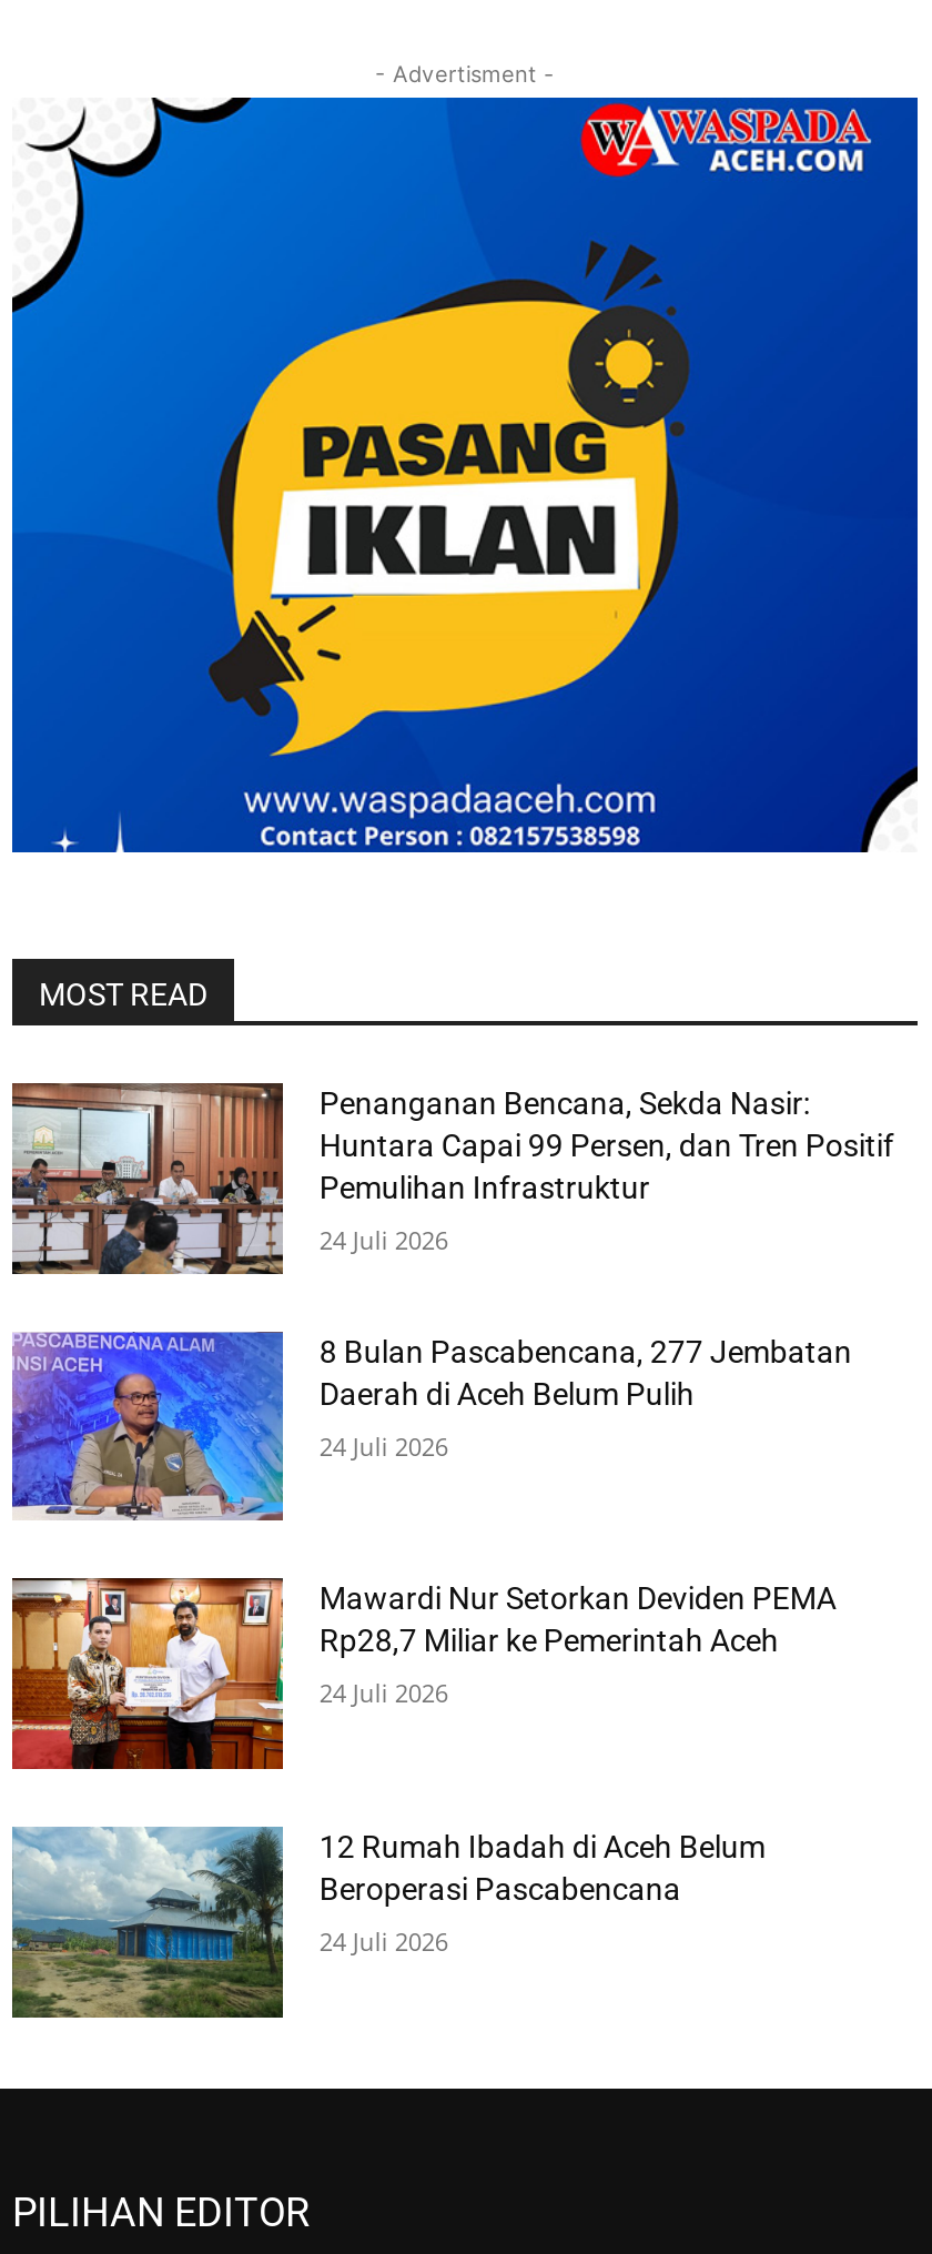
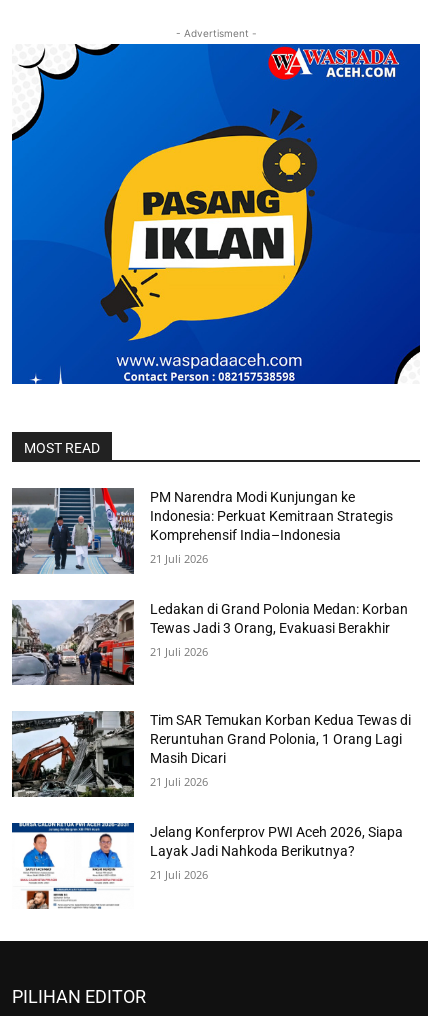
- [image]
- Penanganan Bencana, Sekda Nasir:
- Huntara Capai 99 Persen, dan Tren Positif
- Pemulihan Infrastruktur
+ [image]
+ PM Narendra Modi Kunjungan ke
+ Indonesia: Perkuat Kemitraan Strategis
+ Komprehensif India–Indonesia

- 24 Juli 2026
+ 21 Juli 2026

- [image]
- 8 Bulan Pascabencana, 277 Jembatan
- Daerah di Aceh Belum Pulih
+ [image]
+ Ledakan di Grand Polonia Medan: Korban
+ Tewas Jadi 3 Orang, Evakuasi Berakhir

- 24 Juli 2026
+ 21 Juli 2026

- [image]
- Mawardi Nur Setorkan Deviden PEMA
- Rp28,7 Miliar ke Pemerintah Aceh
+ [image]
+ Tim SAR Temukan Korban Kedua Tewas di
+ Reruntuhan Grand Polonia, 1 Orang Lagi
+ Masih Dicari

- 24 Juli 2026
+ 21 Juli 2026

- [image]
- 12 Rumah Ibadah di Aceh Belum
- Beroperasi Pascabencana
+ [image]
+ Jelang Konferprov PWI Aceh 2026, Siapa
+ Layak Jadi Nahkoda Berikutnya?

- 24 Juli 2026
+ 21 Juli 2026
